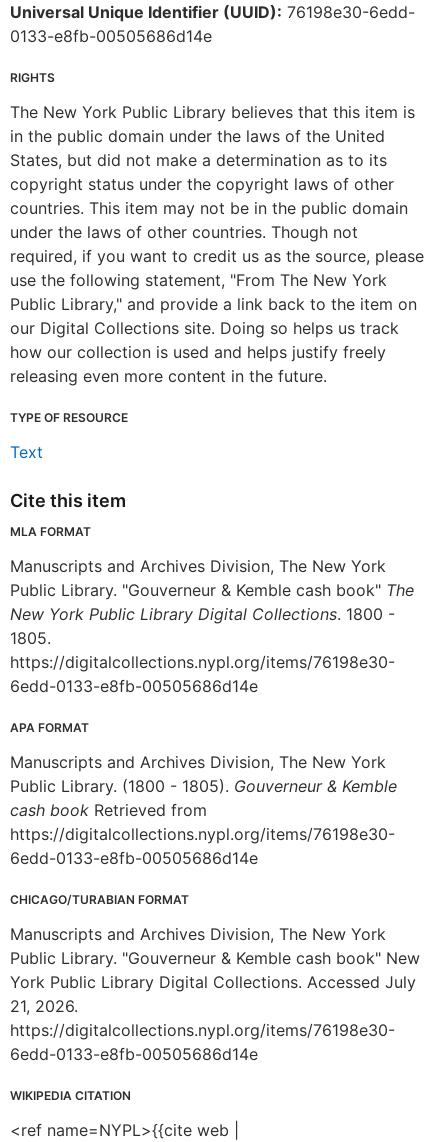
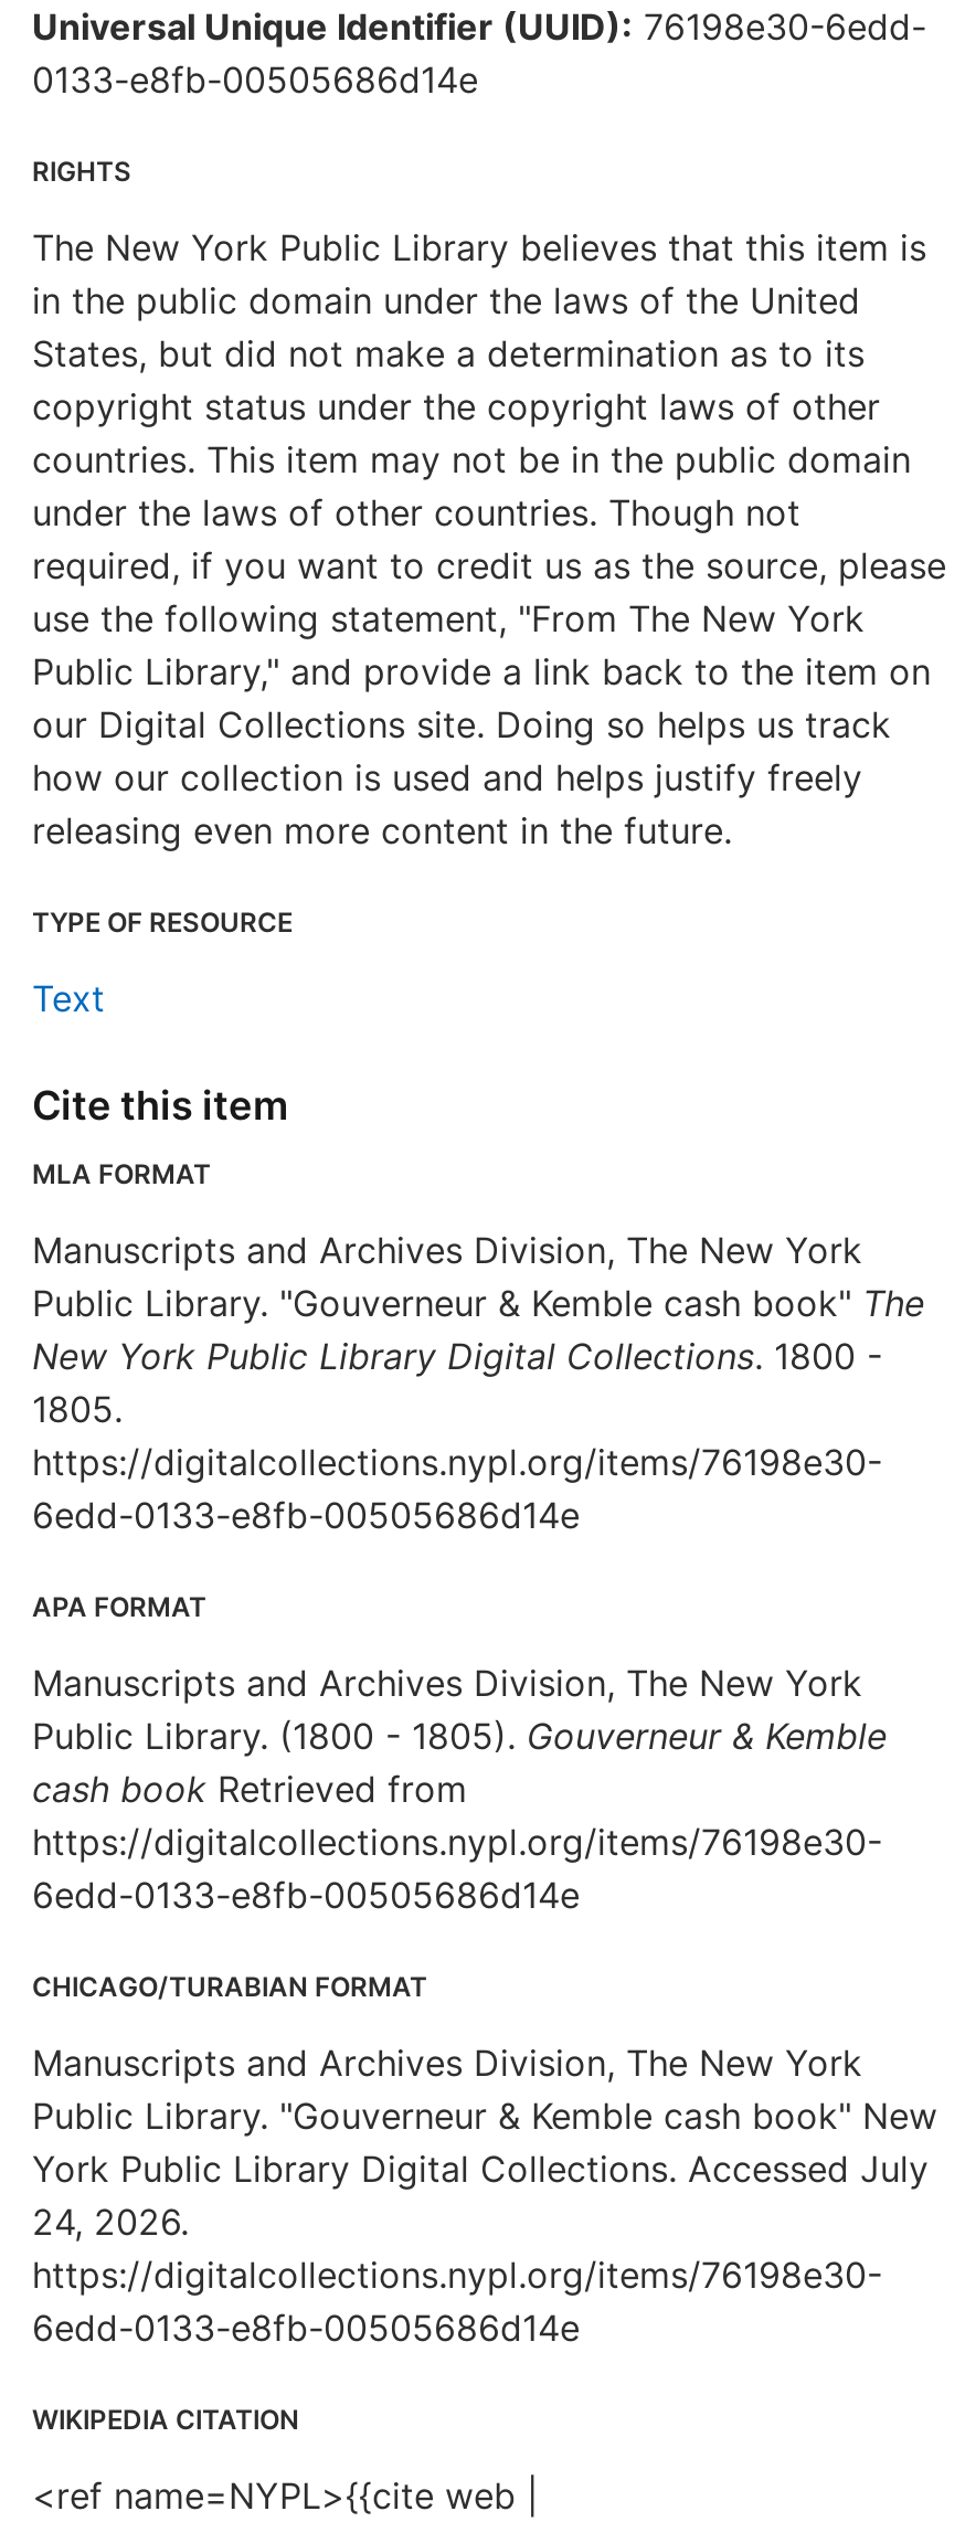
- 21, 2026.
+ 24, 2026.
